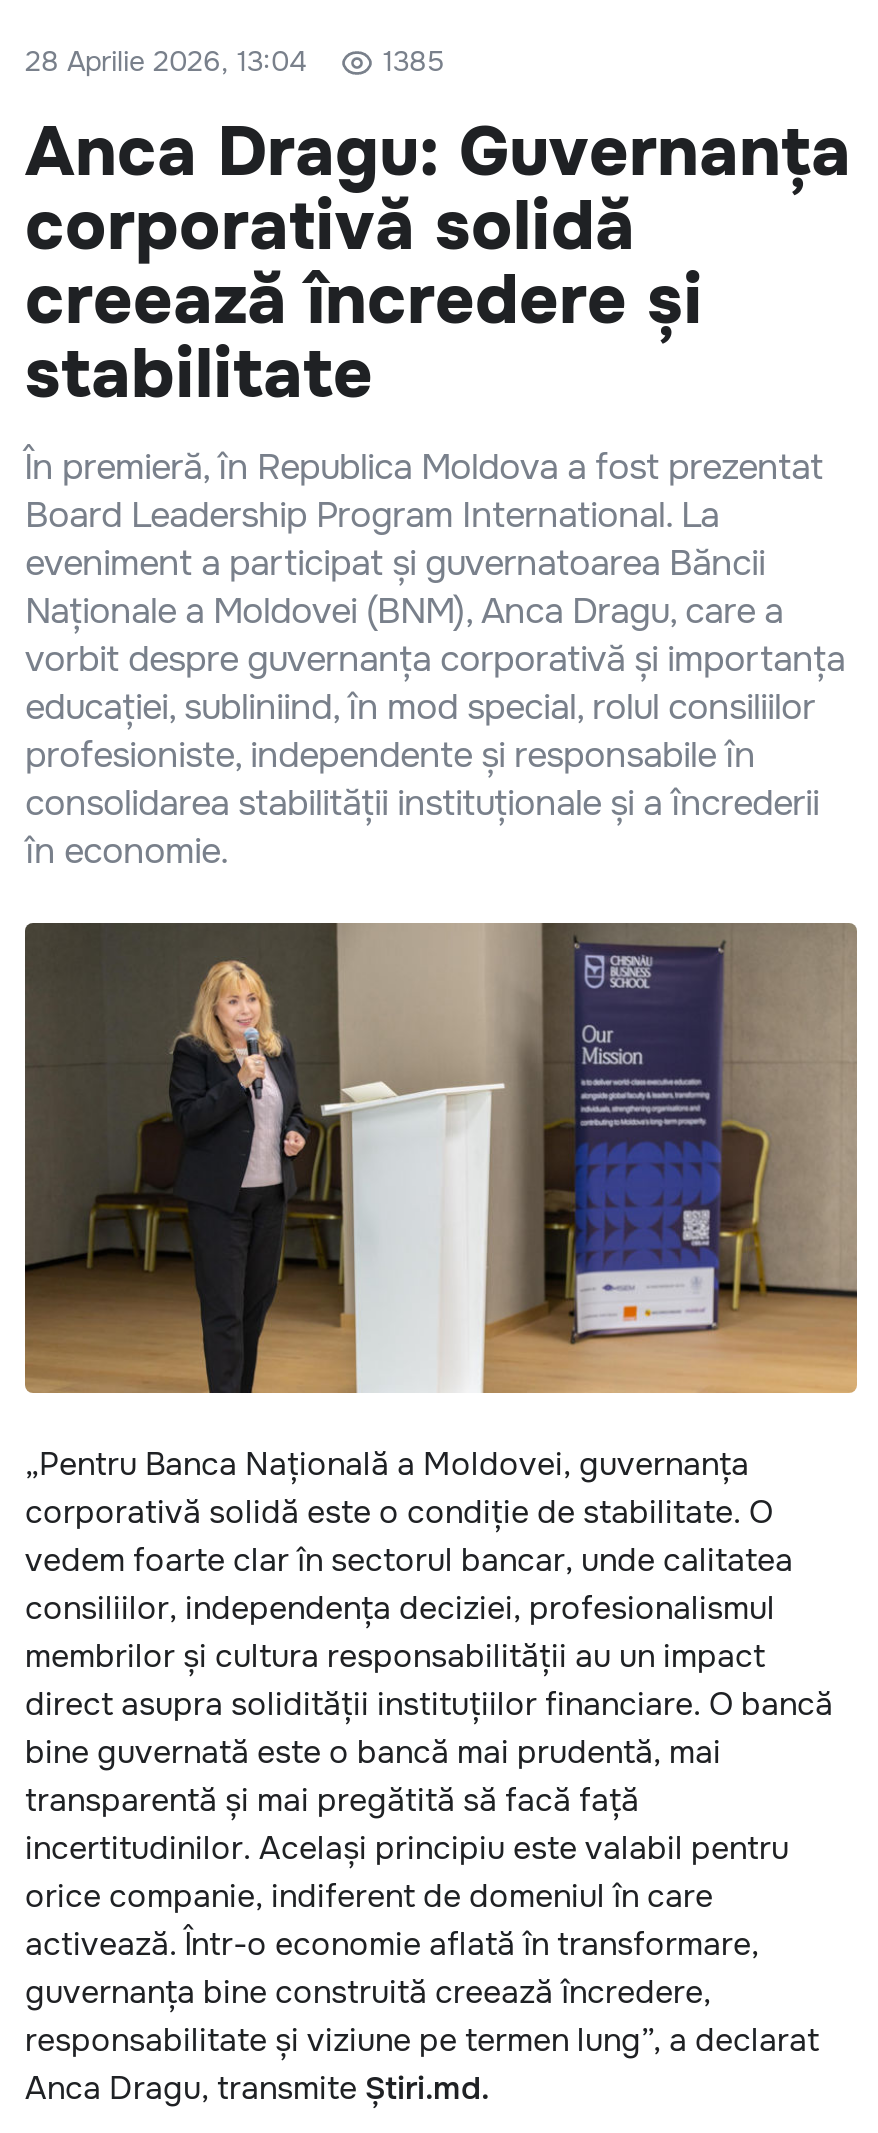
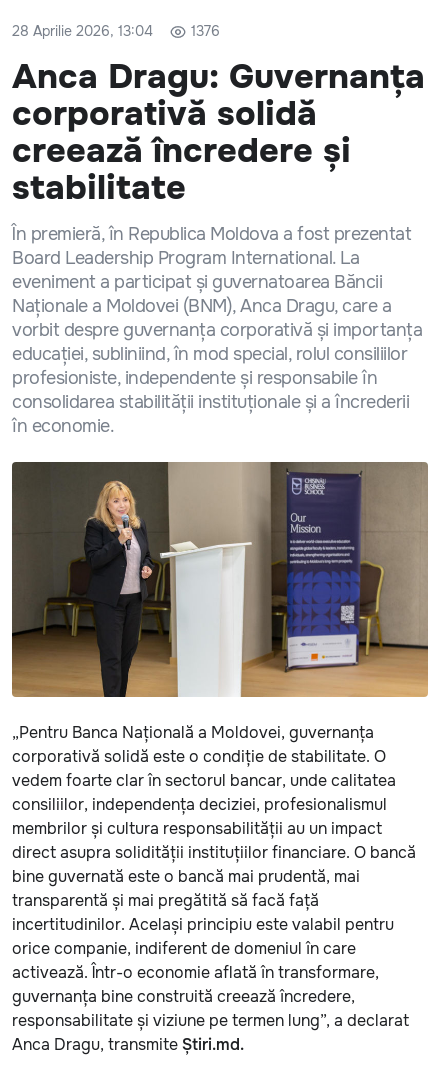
- 1385
+ 1376
